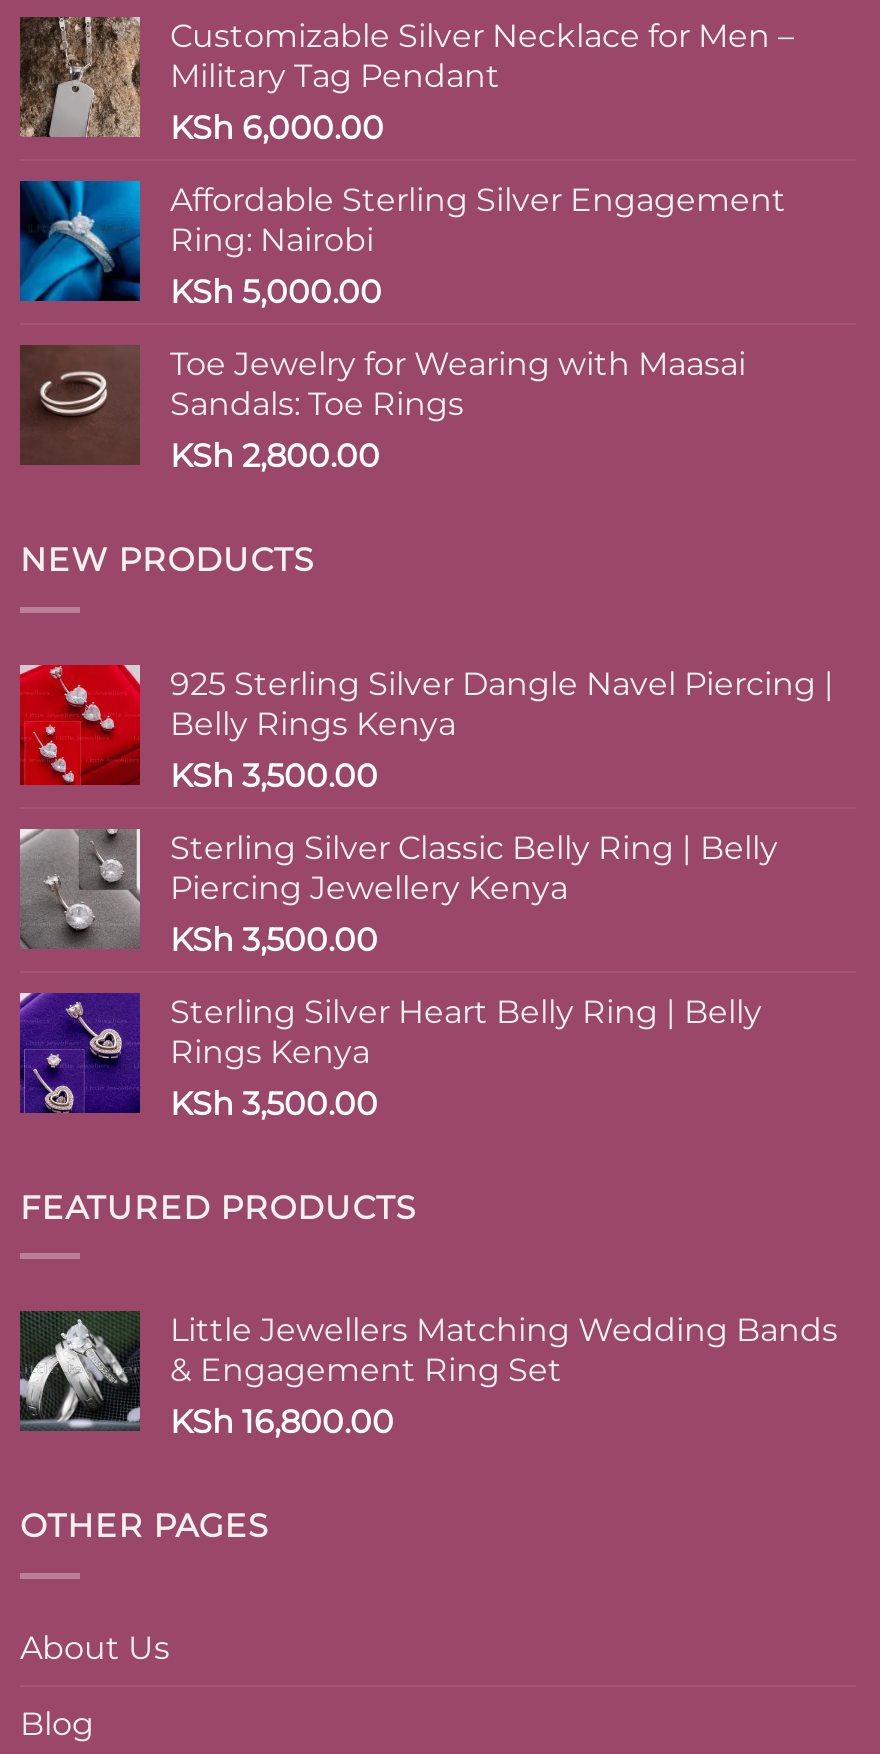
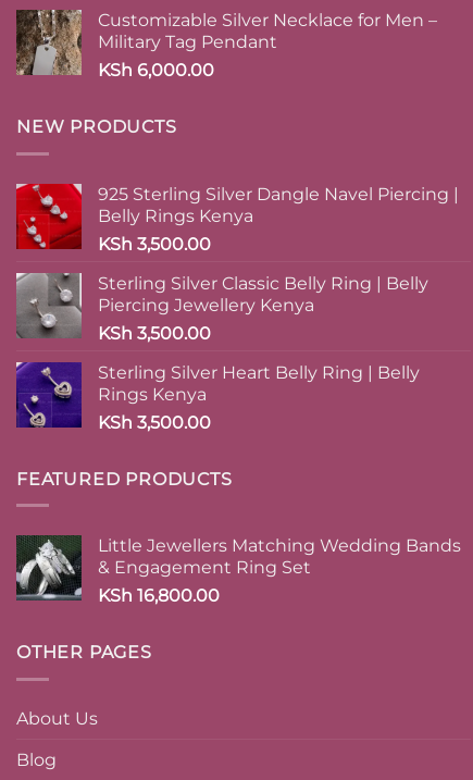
- [image]
- Affordable Sterling Silver Engagement
- Ring: Nairobi
- KSh 5,000.00
- Toe Jewelry for Wearing with Maasai
- Sandals: Toe Rings
- KSh 2,800.00

- [image]
